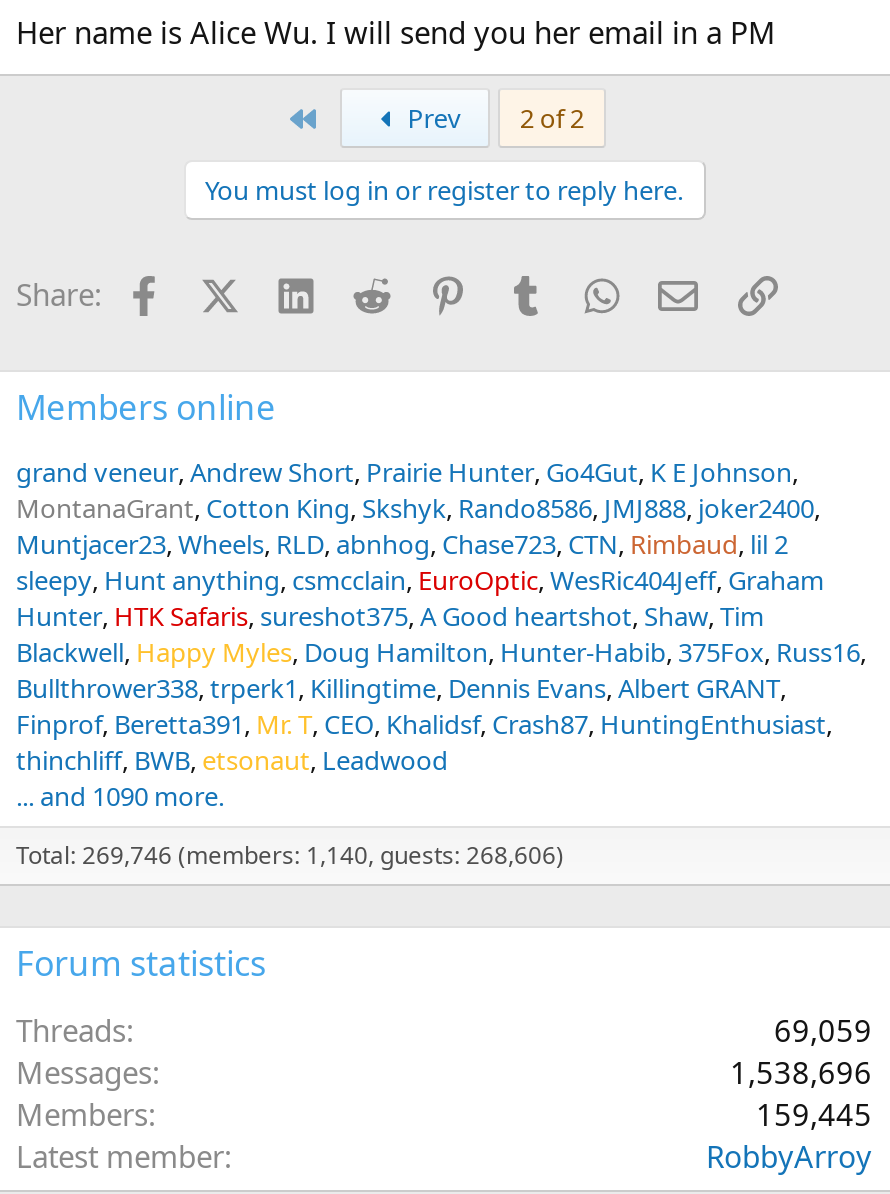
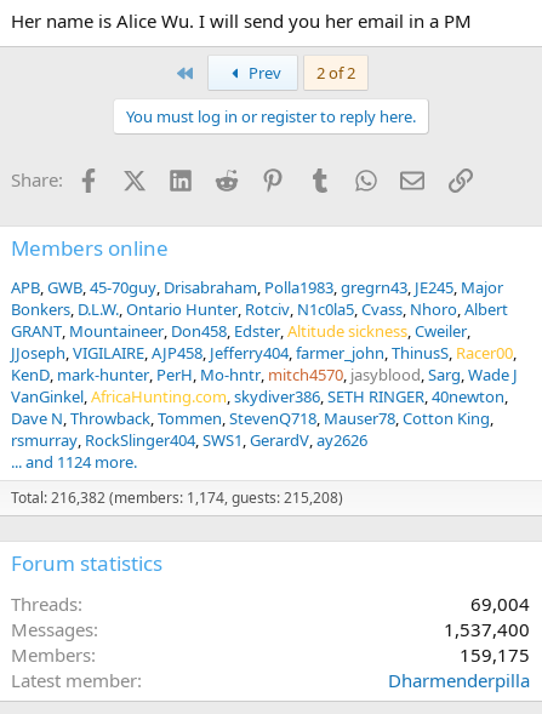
- grand veneur Andrew Short Prairie Hunter Go4Gut K E Johnson
- MontanaGrant Cotton King Skshyk Rando8586 JMJ888 joker2400
- Muntjacer23 Wheels RLD abnhog Chase723 CTN Rimbaud lil 2
- sleepy Hunt anything csmcclain EuroOptic WesRic404Jeff Graham
- Hunter HTK Safaris sureshot375 A Good heartshot Shaw Tim
- Blackwell Happy Myles Doug Hamilton Hunter-Habib 375Fox Russ16
- Bullthrower338 trperk1 Killingtime Dennis Evans Albert GRANT
- Finprof Beretta391 Mr. T CEO Khalidsf Crash87 HuntingEnthusiast
- thinchliff BWB etsonaut Leadwood
- ... and 1090 more.
+ APB GWB 45-70guy Drisabraham Polla1983 gregrn43 JE245 Major
+ Bonkers D.L.W. Ontario Hunter Rotciv N1c0la5 Cvass Nhoro Albert
+ GRANT Mountaineer Don458 Edster Altitude sickness Cweiler
+ JJoseph VIGILAIRE AJP458 Jefferry404 farmer_john ThinusS Racer00
+ KenD mark-hunter PerH Mo-hntr mitch4570 jasyblood Sarg Wade J
+ VanGinkel AfricaHunting.com skydiver386 SETH RINGER 40newton
+ Dave N Throwback Tommen StevenQ718 Mauser78 Cotton King
+ rsmurray RockSlinger404 SWS1 GerardV ay2626
+ ... and 1124 more.

- Total: 269,746 (members: 1,140, guests: 268,606)
+ Total: 216,382 (members: 1,174, guests: 215,208)

- 69,059
+ 69,004

- 1,538,696
+ 1,537,400

- 159,445
+ 159,175

- RobbyArroy
+ Dharmenderpilla
